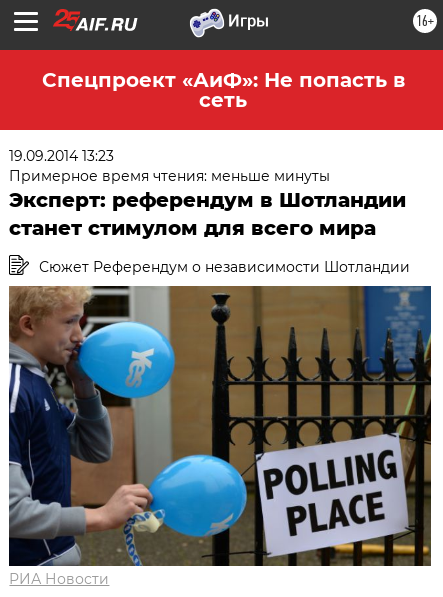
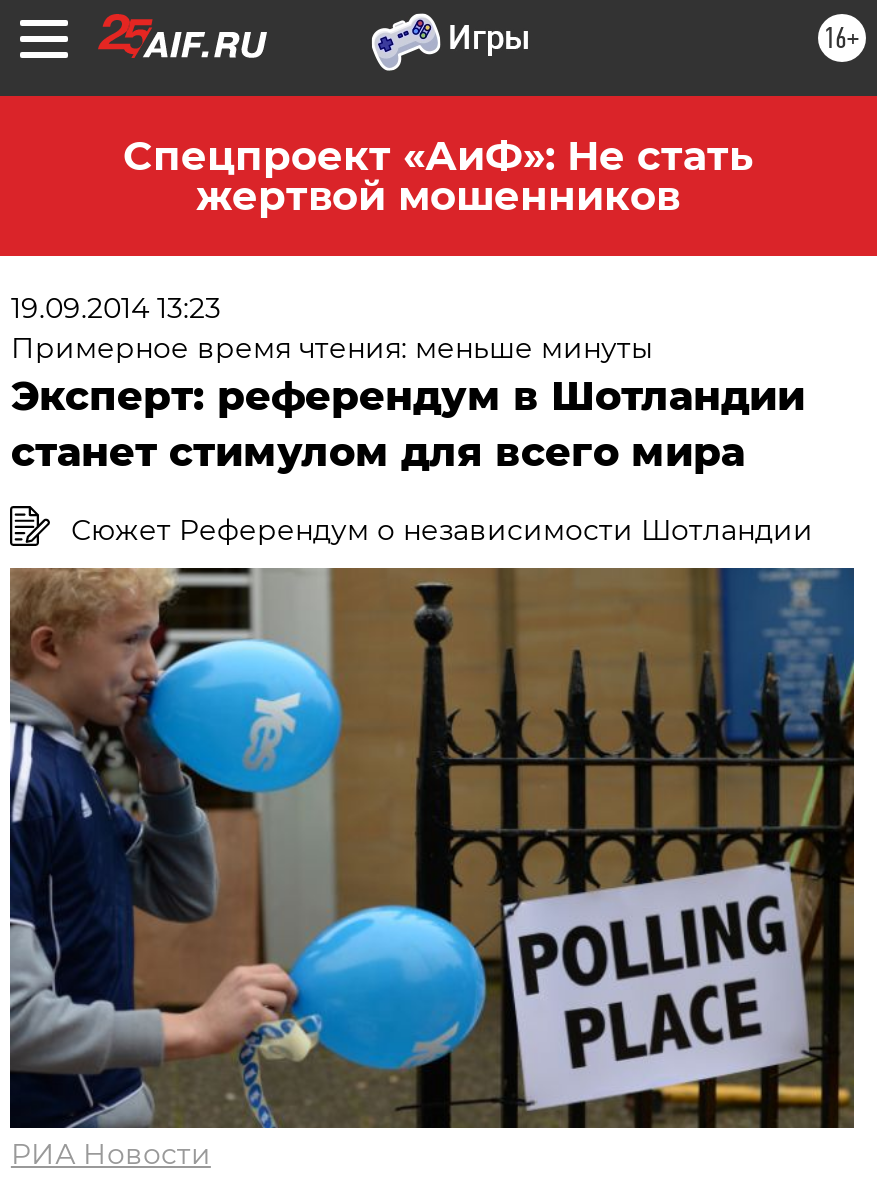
- Спецпроект «АиФ»: Не попасть в
- сеть
+ Спецпроект «АиФ»: Не стать
+ жертвой мошенников
